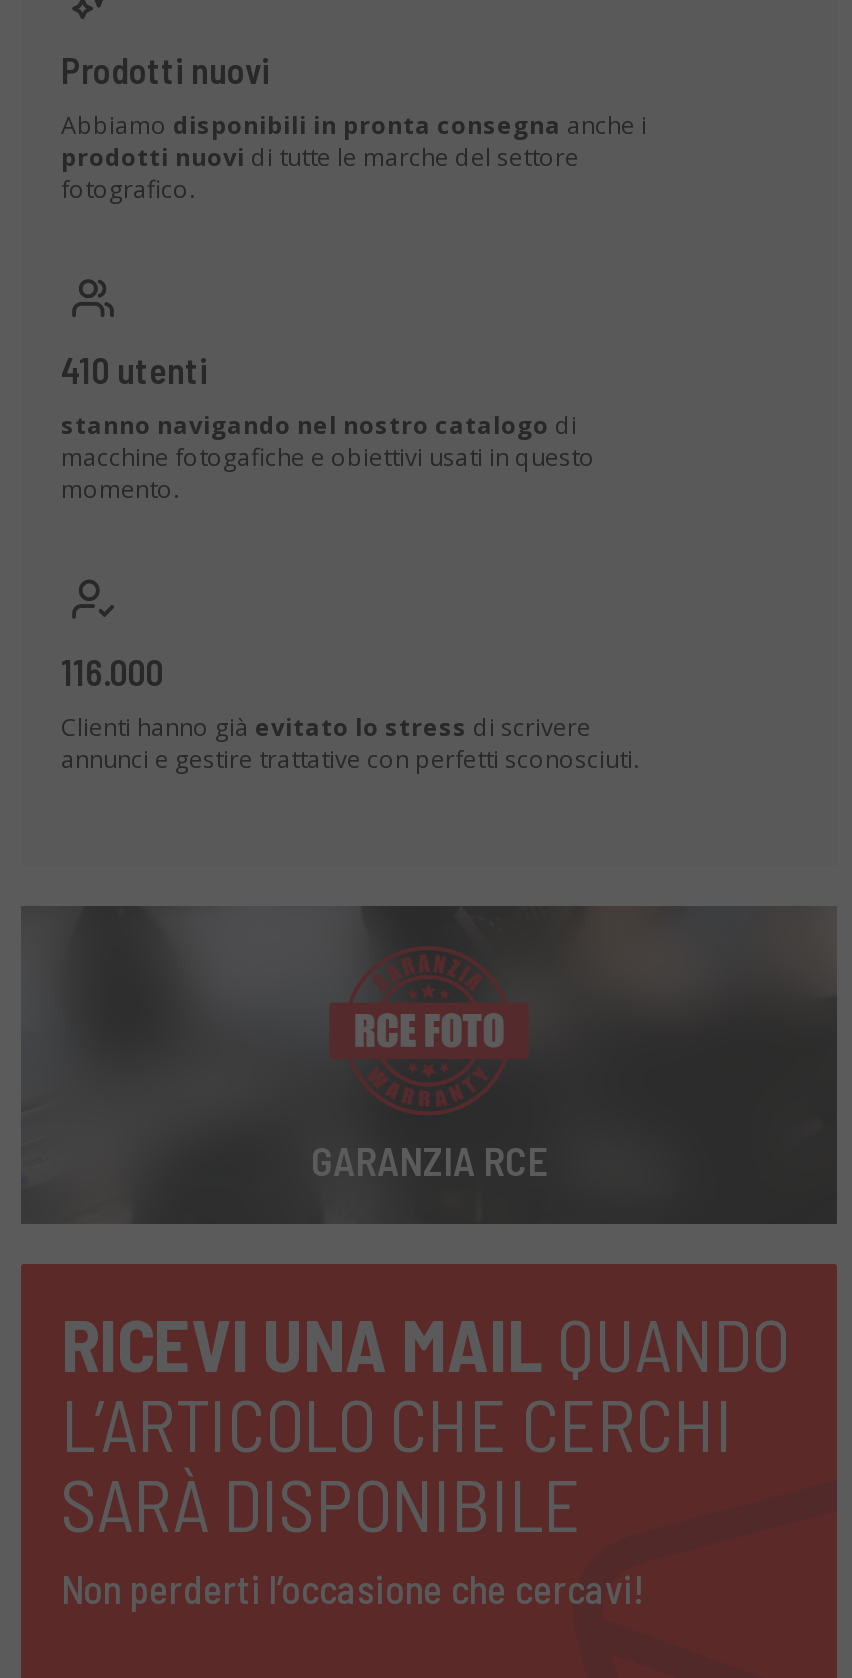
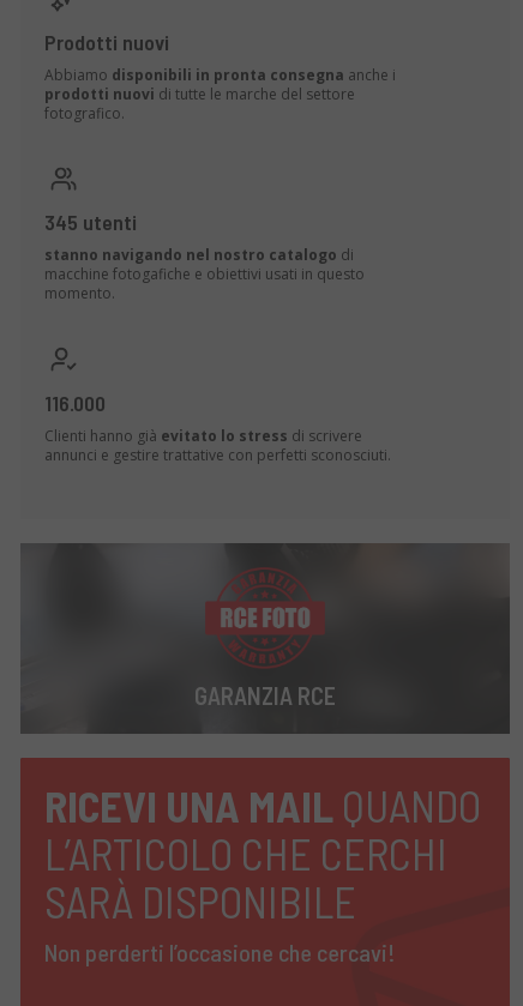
- 410 utenti
+ 345 utenti
